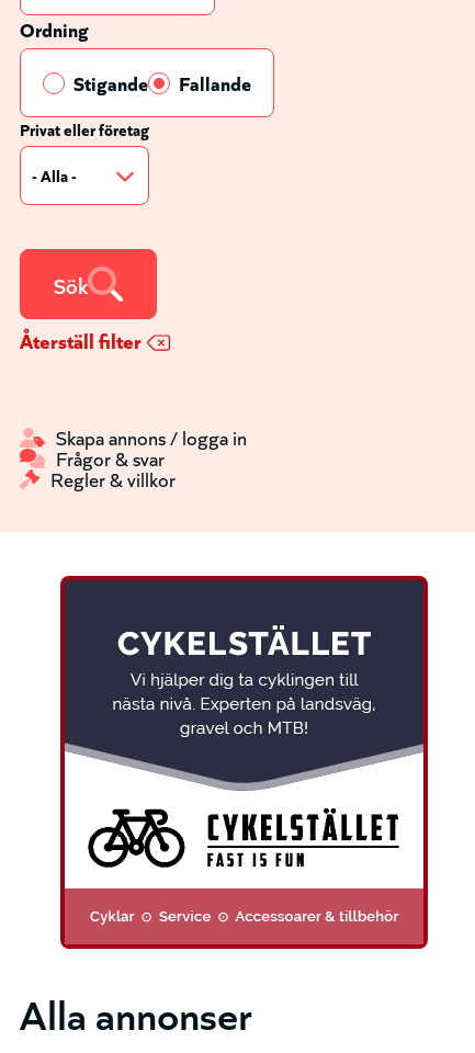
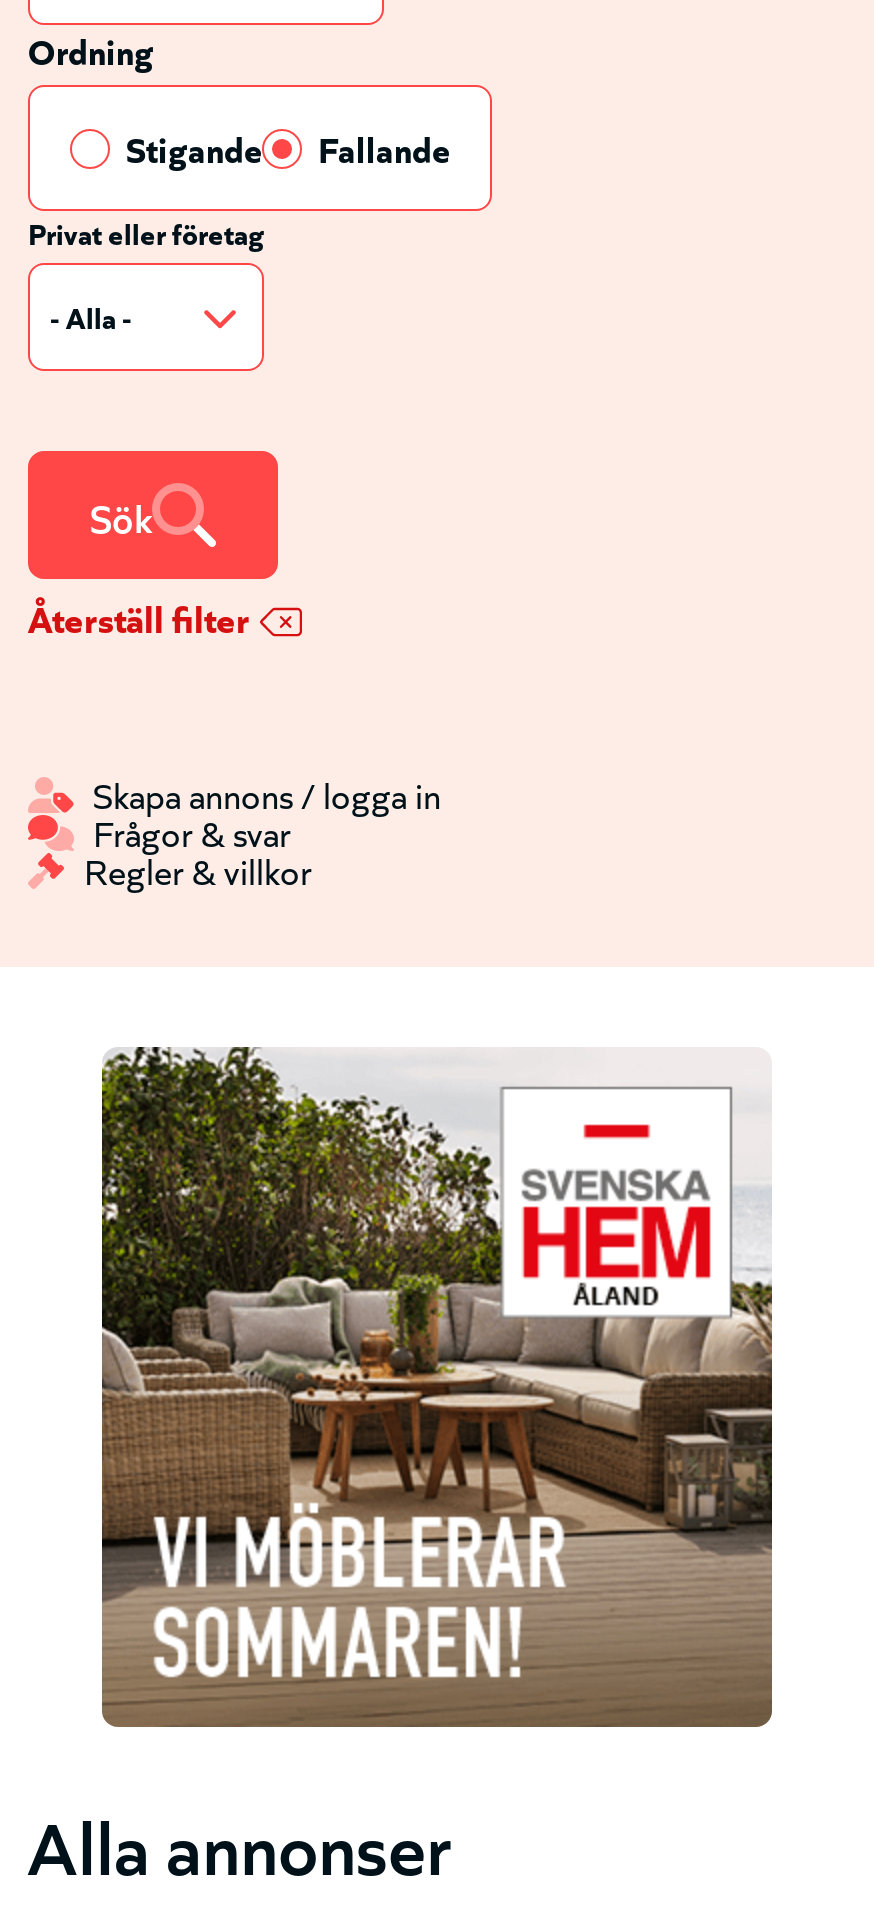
- [image]
+ [image]
